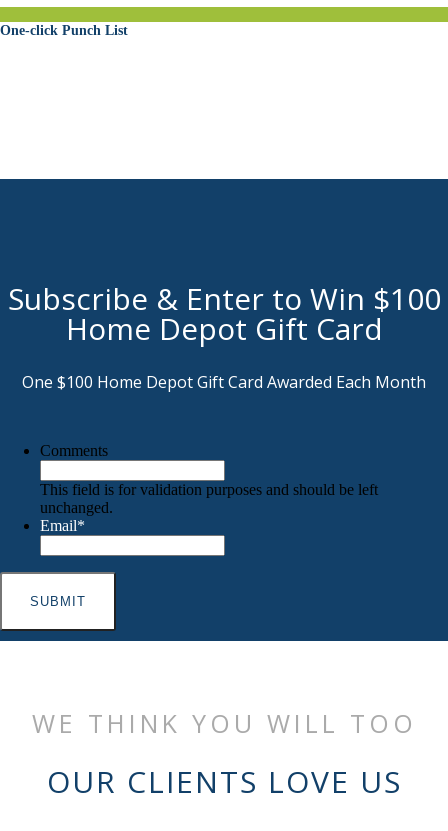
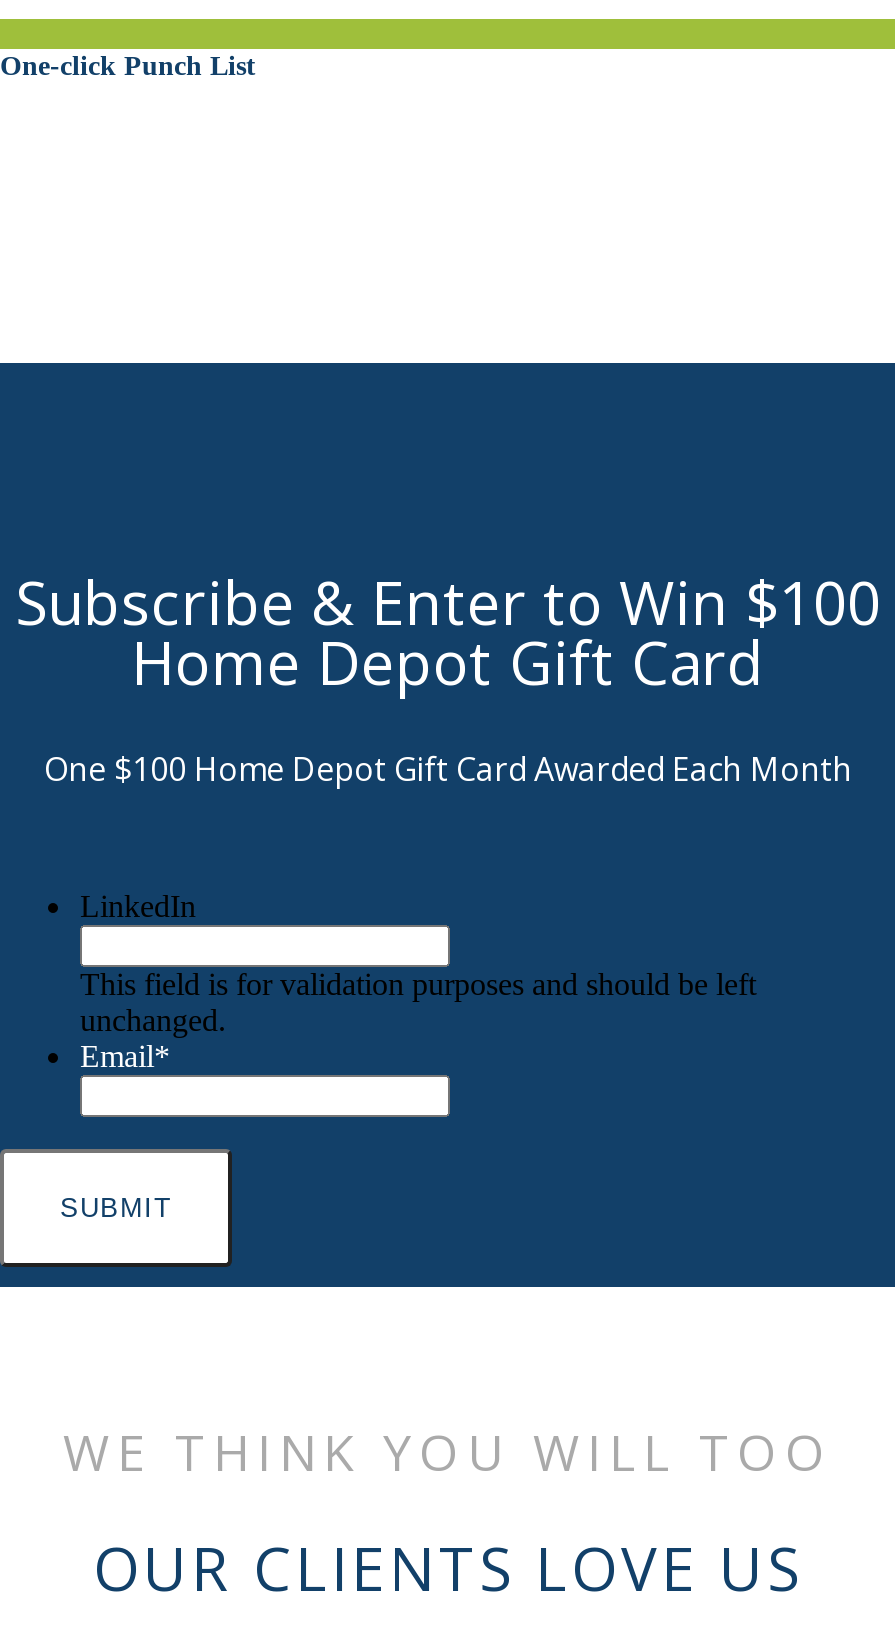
- Comments
+ LinkedIn
